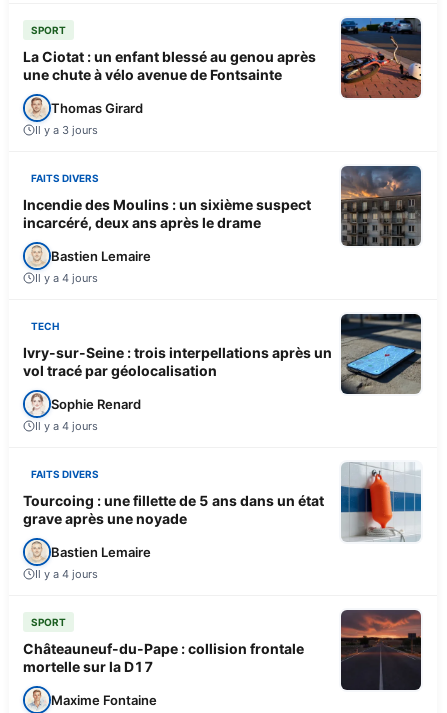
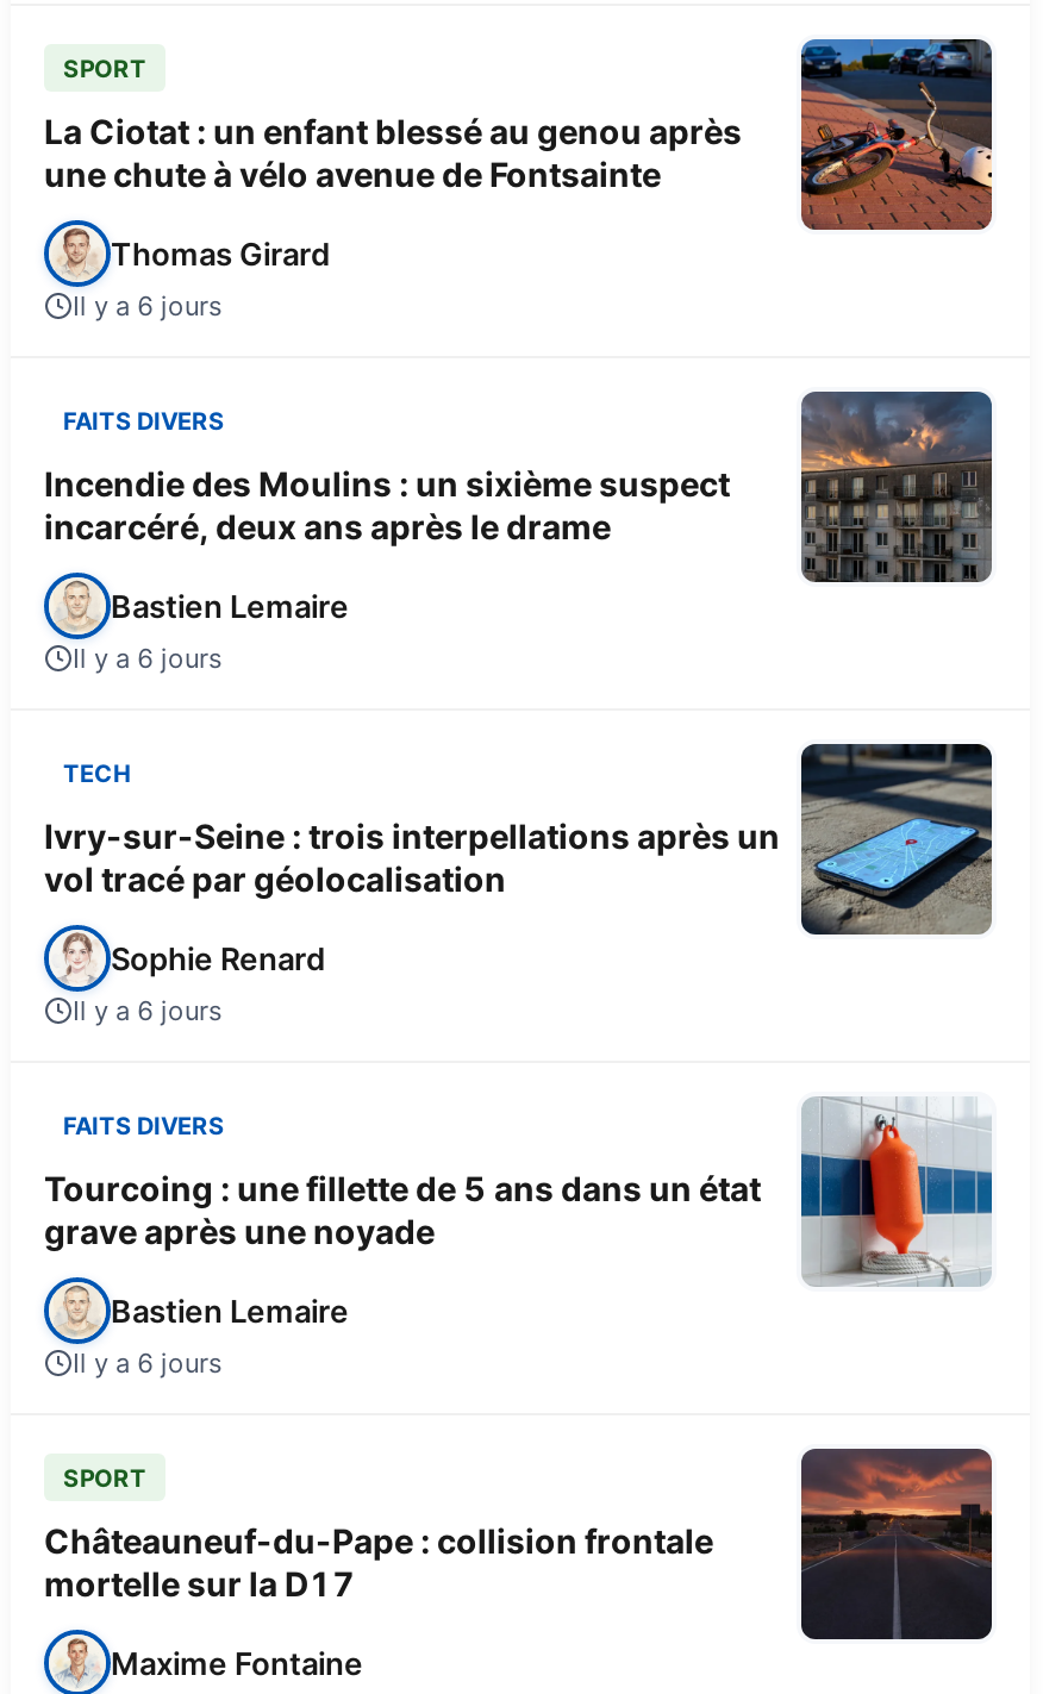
- Il y a 3 jours
+ Il y a 6 jours

- Il y a 4 jours
+ Il y a 6 jours

- Il y a 4 jours
+ Il y a 6 jours

- Il y a 4 jours
+ Il y a 6 jours
